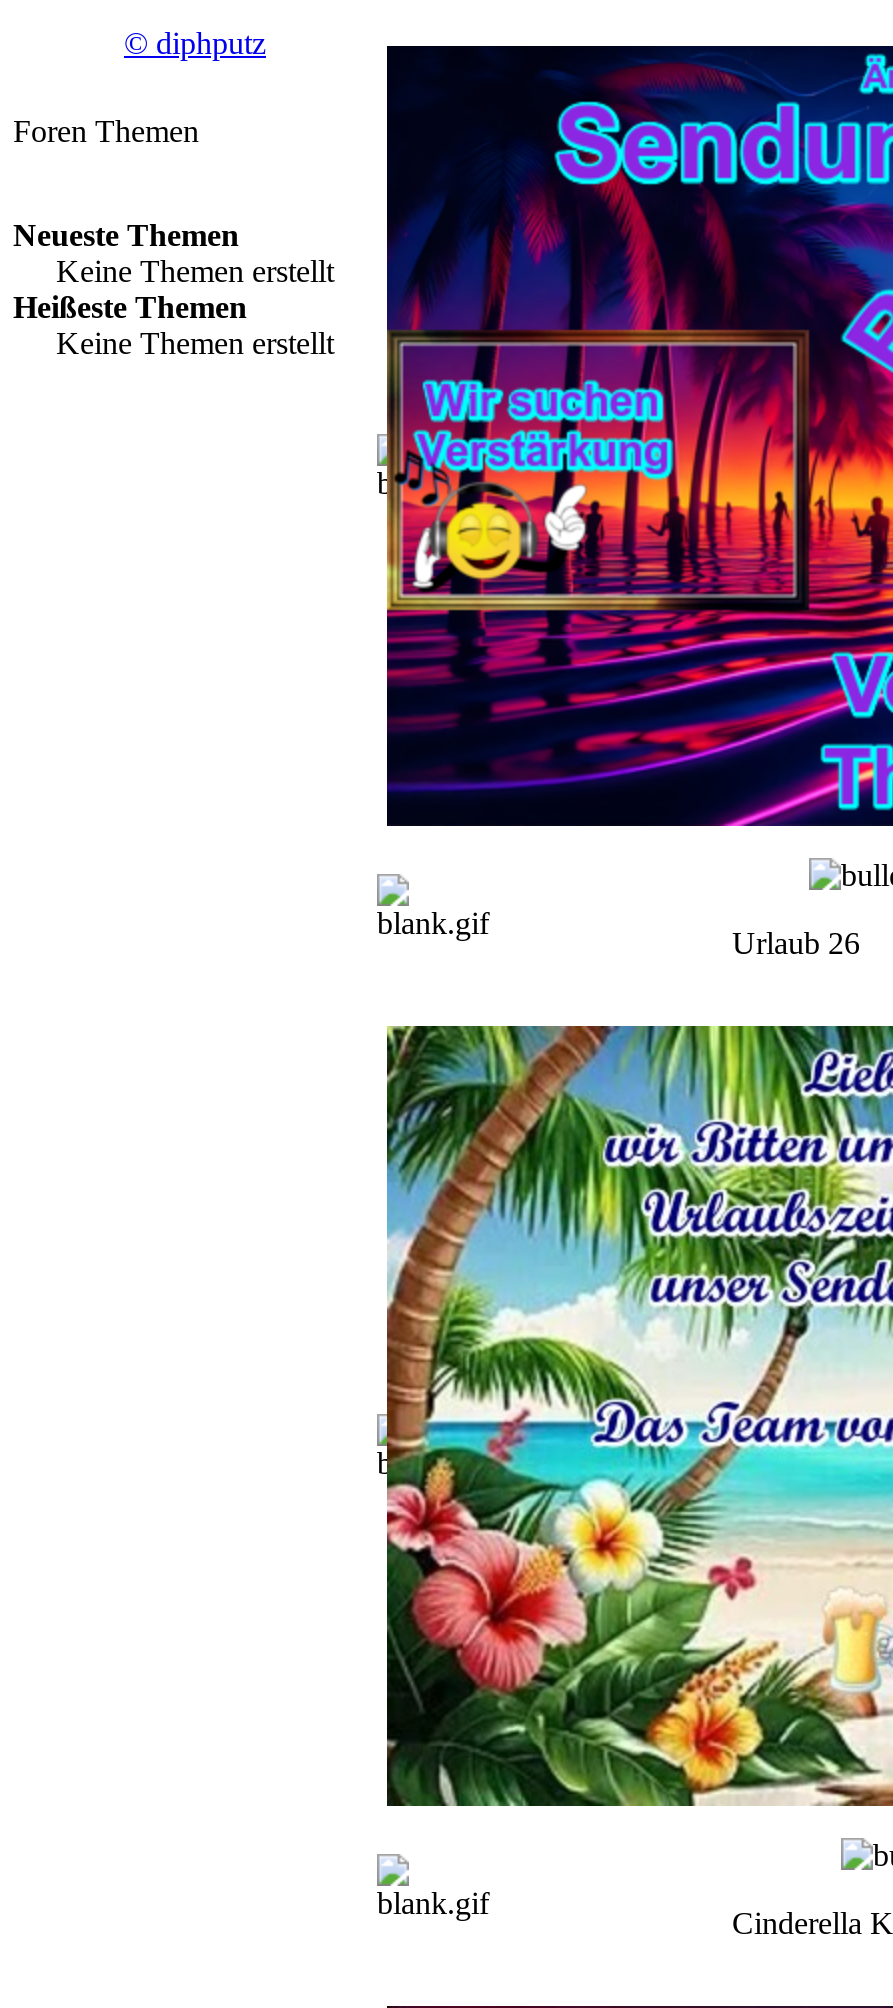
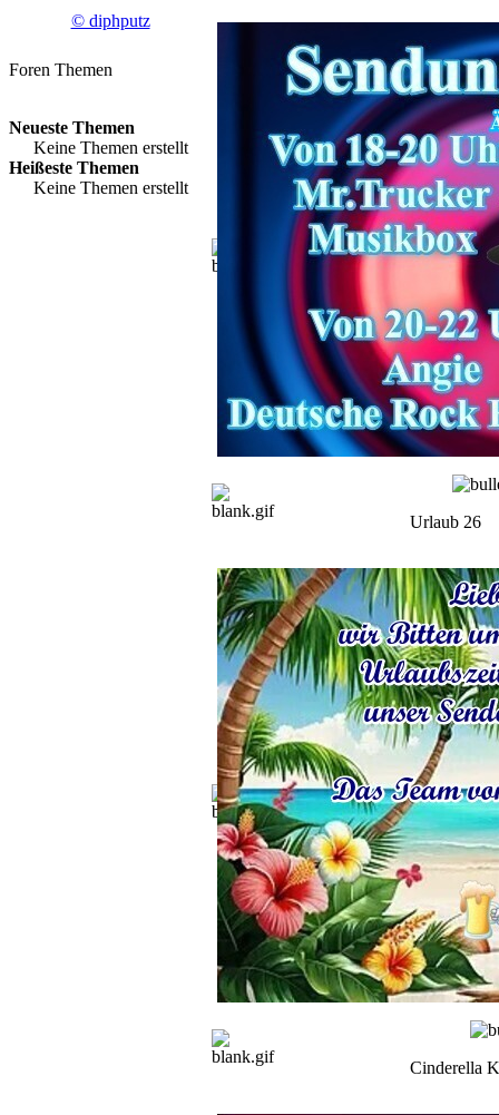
- [image]
+ [image]
